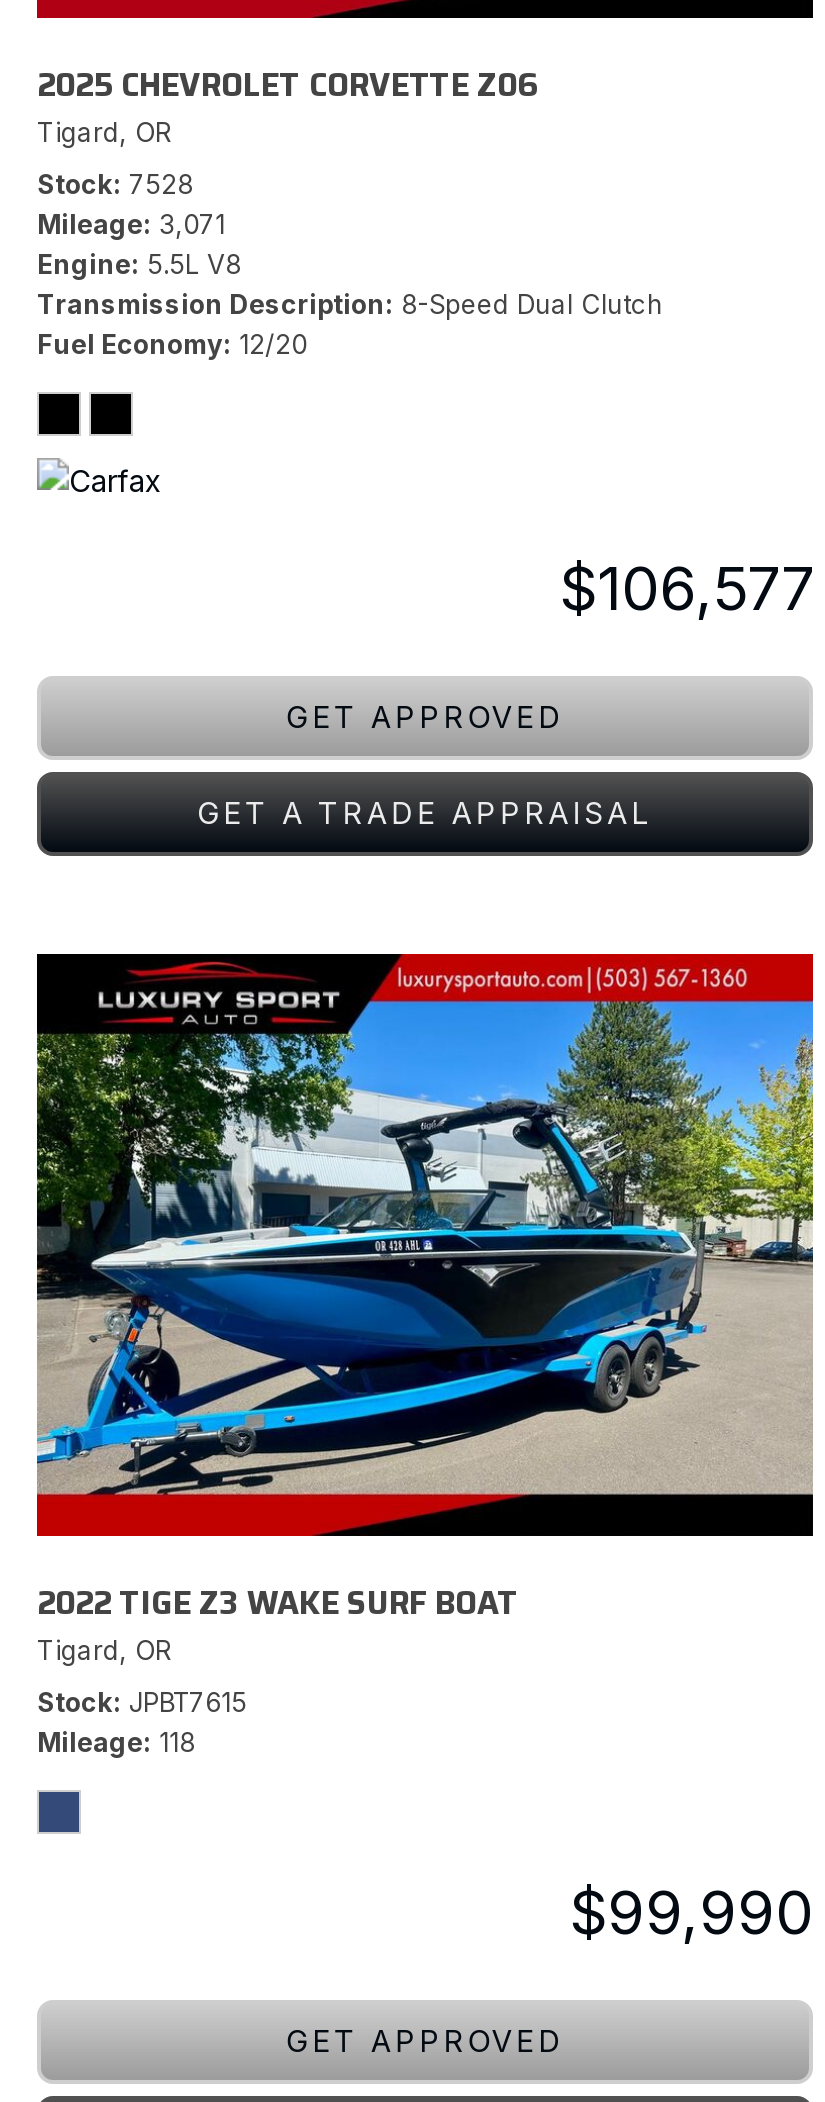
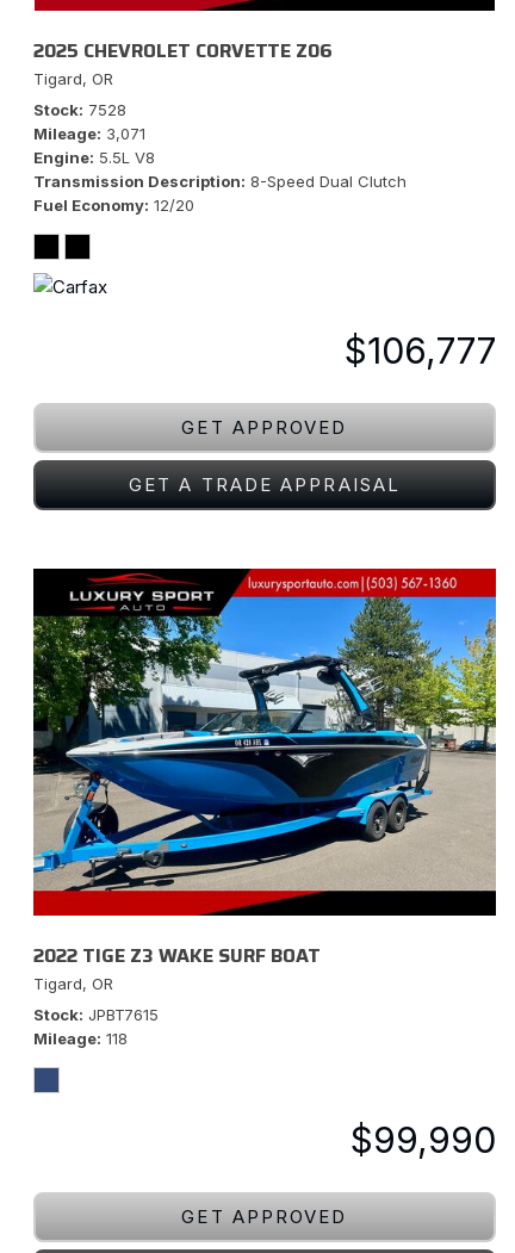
- $106,577
+ $106,777
